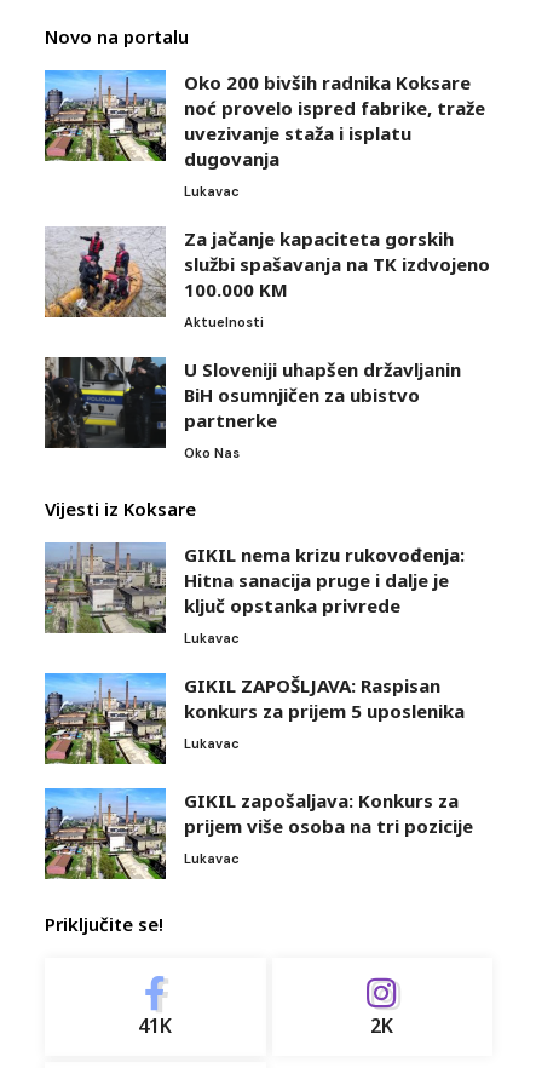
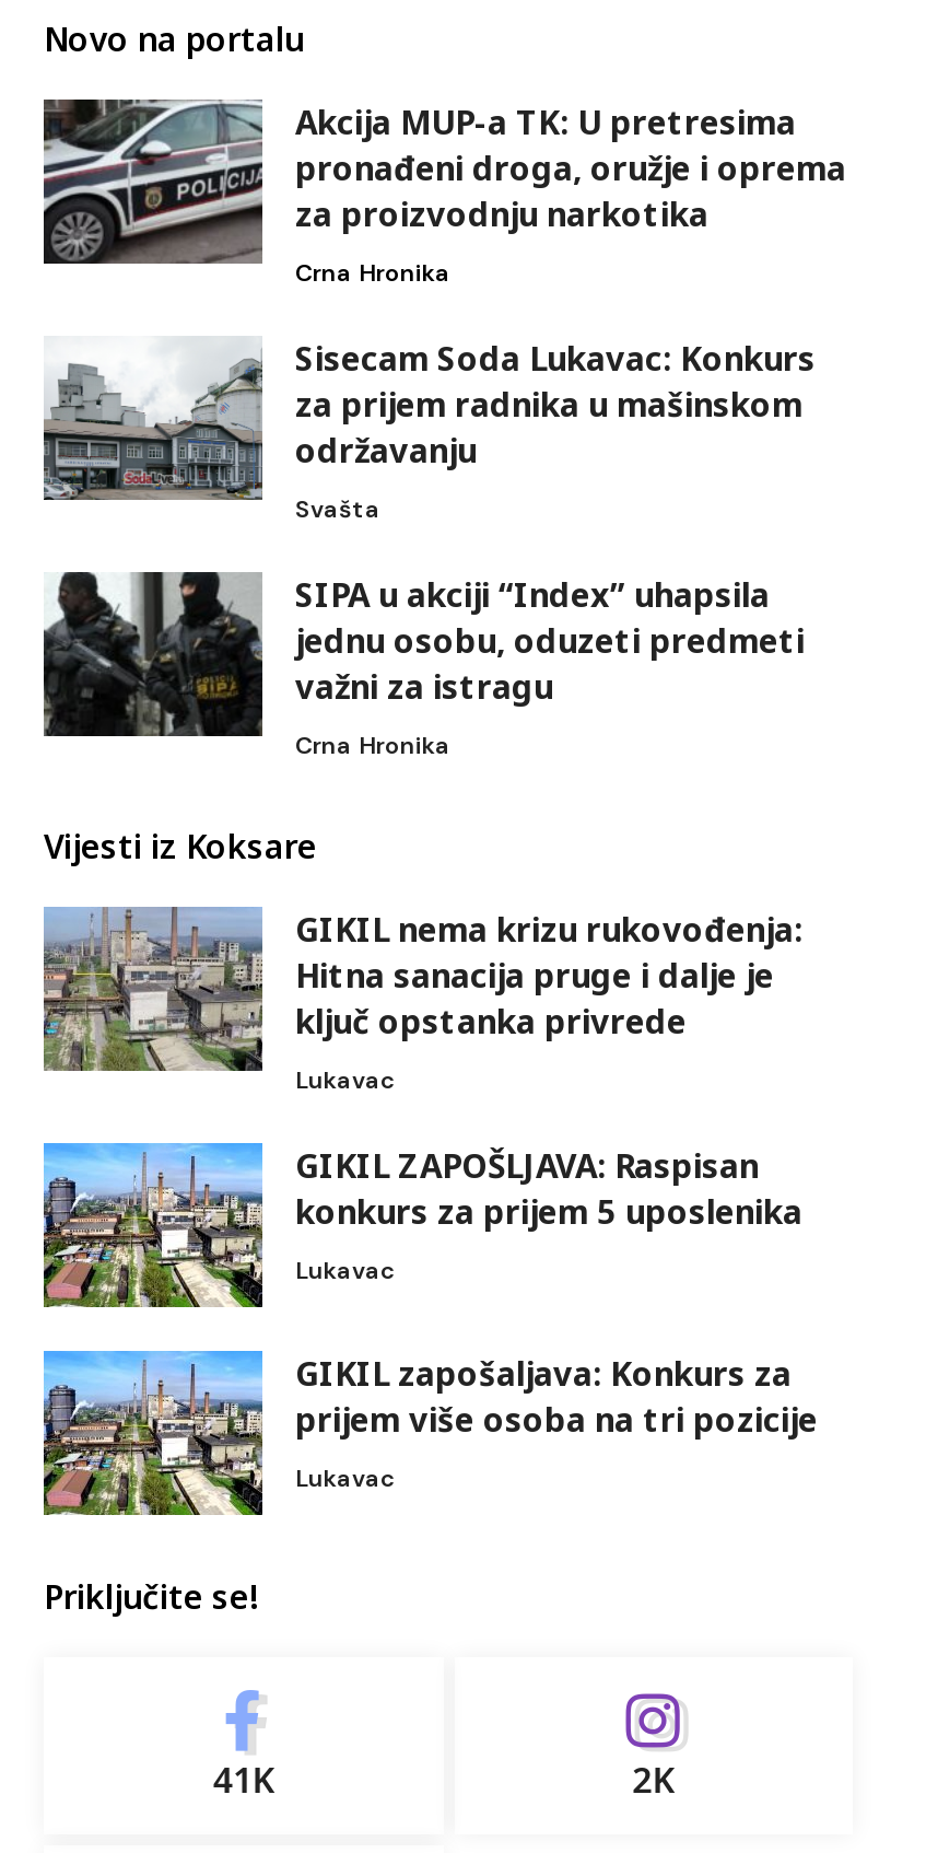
- [image]
- Oko 200 bivših radnika Koksare
- noć provelo ispred fabrike, traže
- uvezivanje staža i isplatu
- dugovanja
+ [image]
+ Akcija MUP-a TK: U pretresima
+ pronađeni droga, oružje i oprema
+ za proizvodnju narkotika

- Lukavac
+ Crna Hronika

- [image]
- Za jačanje kapaciteta gorskih
- službi spašavanja na TK izdvojeno
- 100.000 KM
+ [image]
+ Sisecam Soda Lukavac: Konkurs
+ za prijem radnika u mašinskom
+ održavanju

- Aktuelnosti
+ Svašta

- [image]
- U Sloveniji uhapšen državljanin
- BiH osumnjičen za ubistvo
- partnerke
+ [image]
+ SIPA u akciji “Index” uhapsila
+ jednu osobu, oduzeti predmeti
+ važni za istragu

- Oko Nas
+ Crna Hronika
